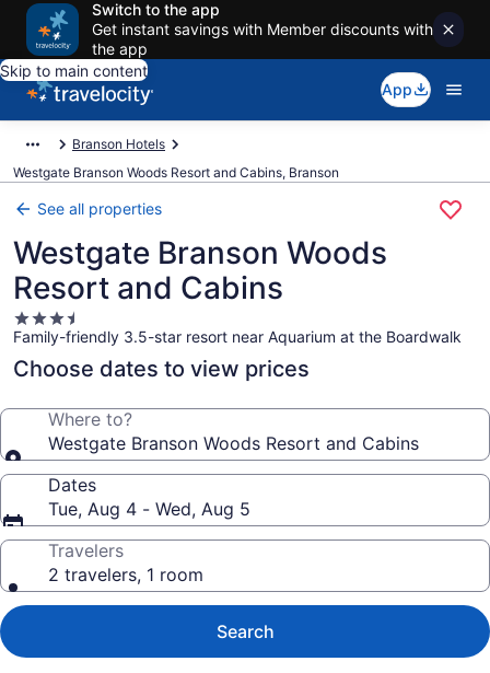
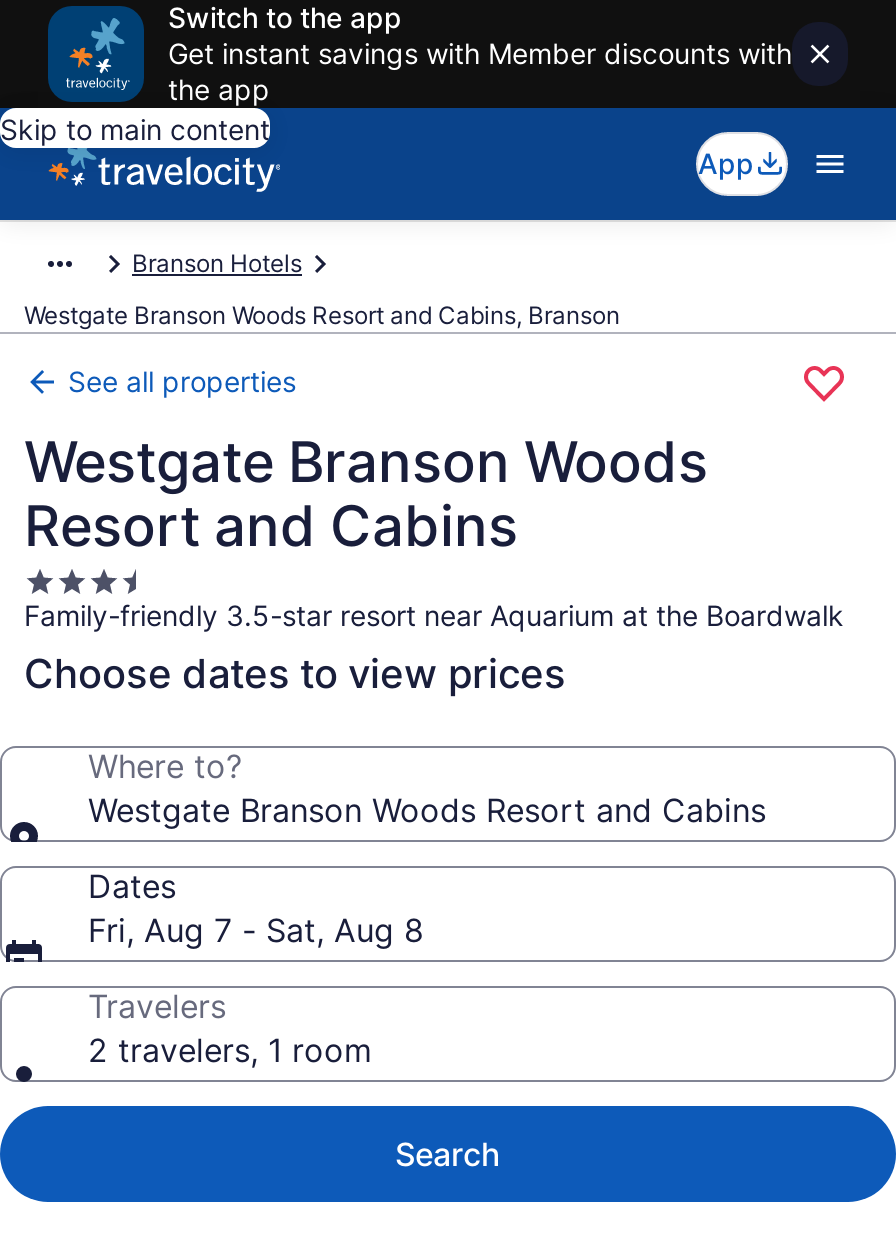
- Tue, Aug 4 - Wed, Aug 5
+ Fri, Aug 7 - Sat, Aug 8
